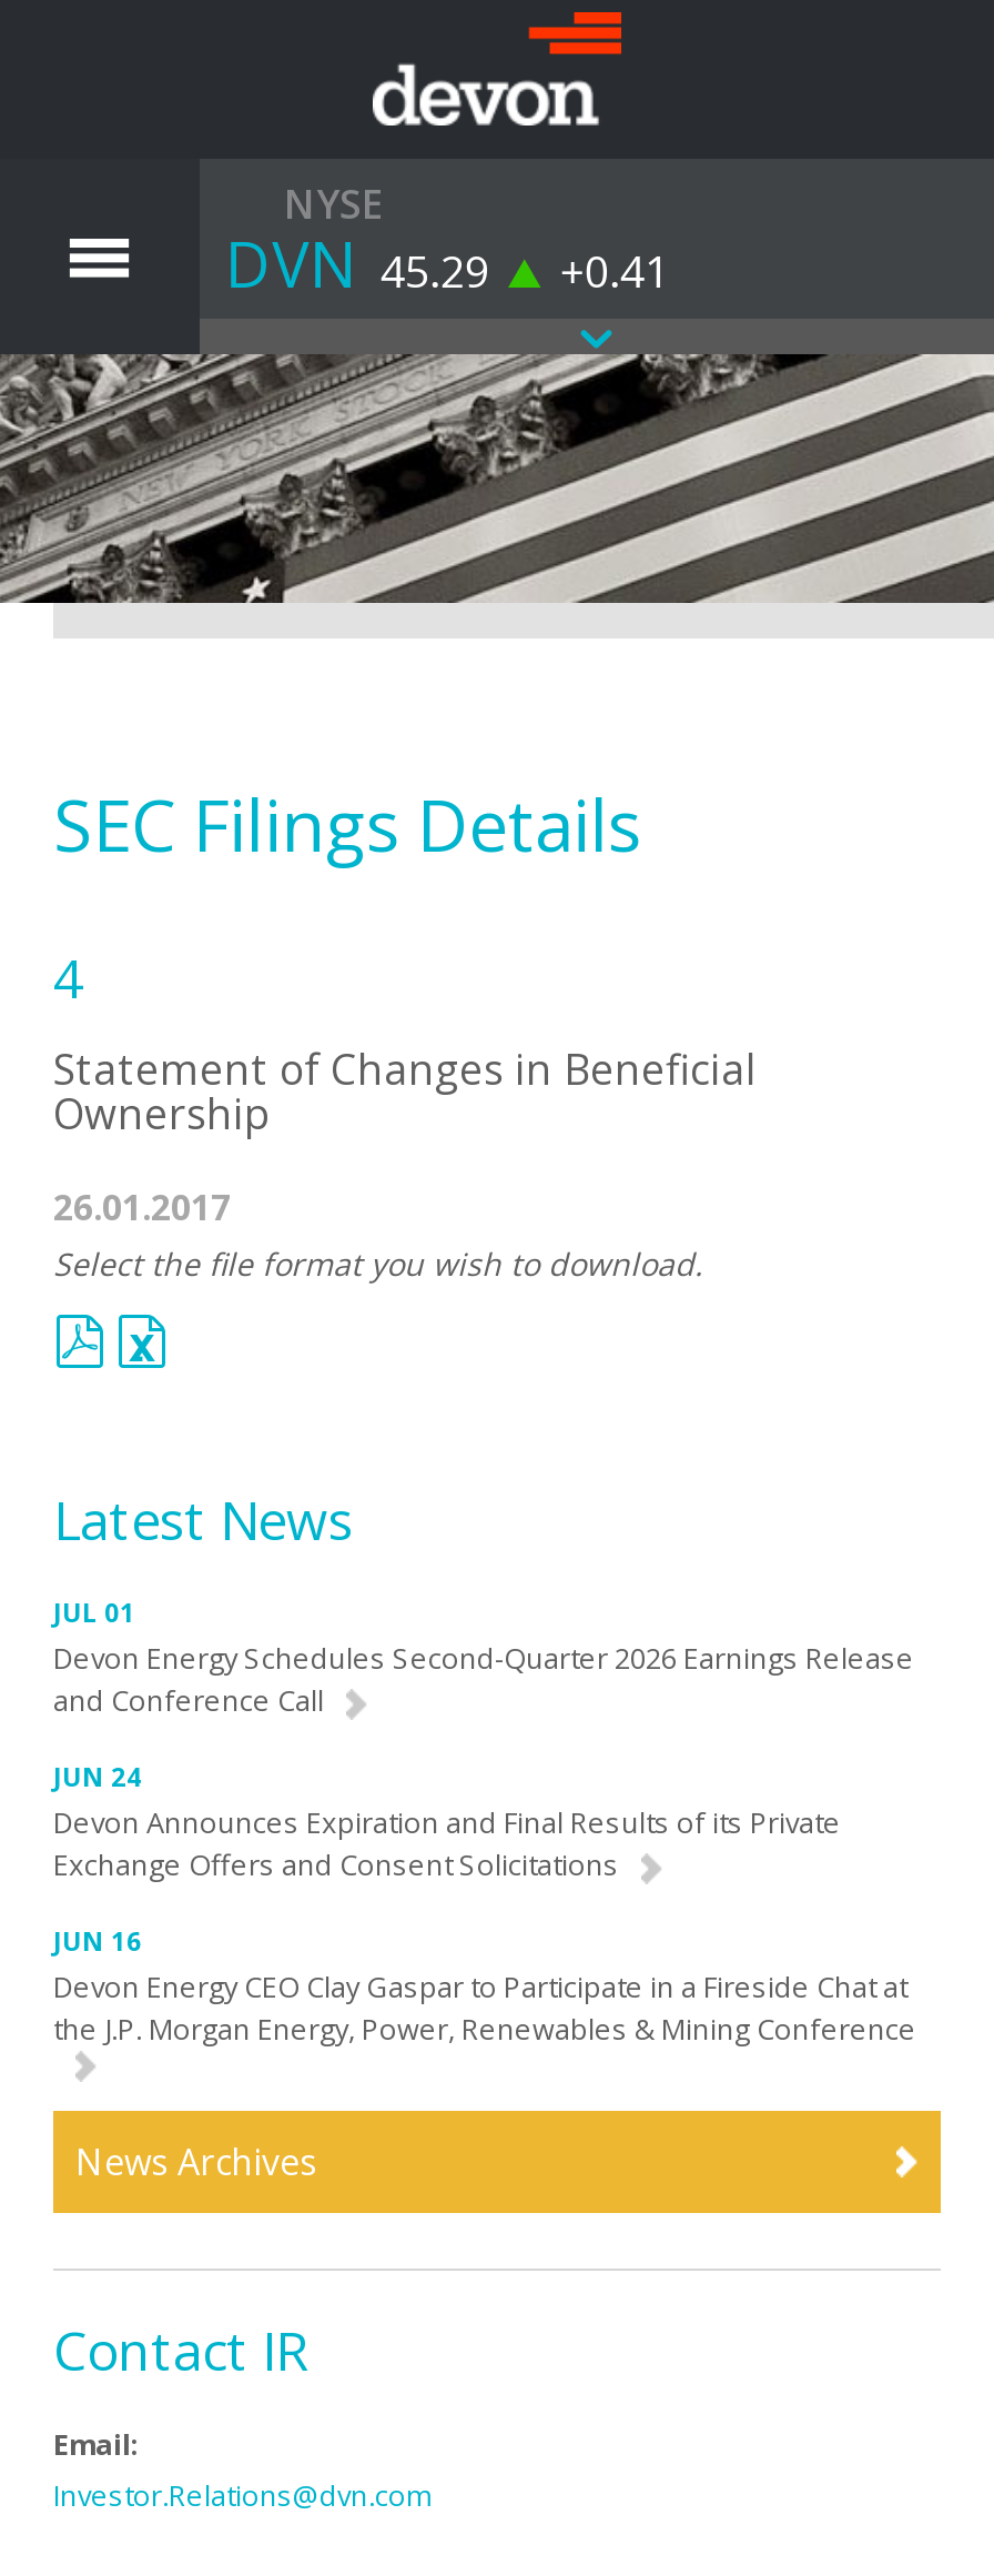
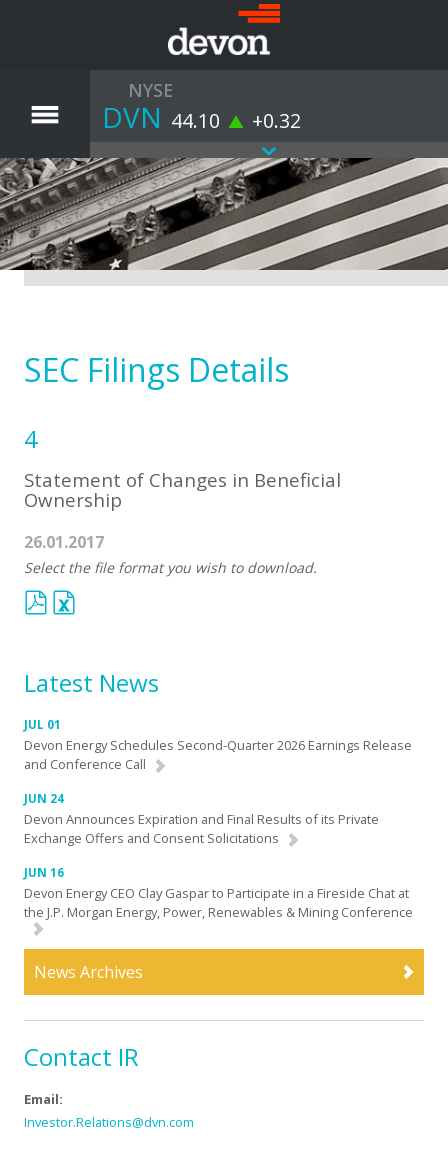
- DVN 45.29
+ DVN 44.10

- +0.41
+ +0.32
